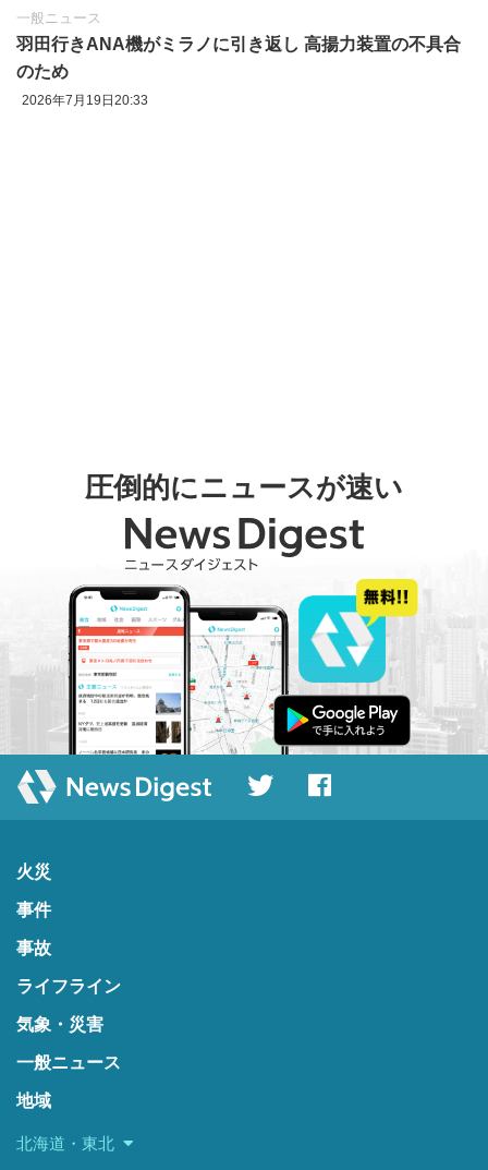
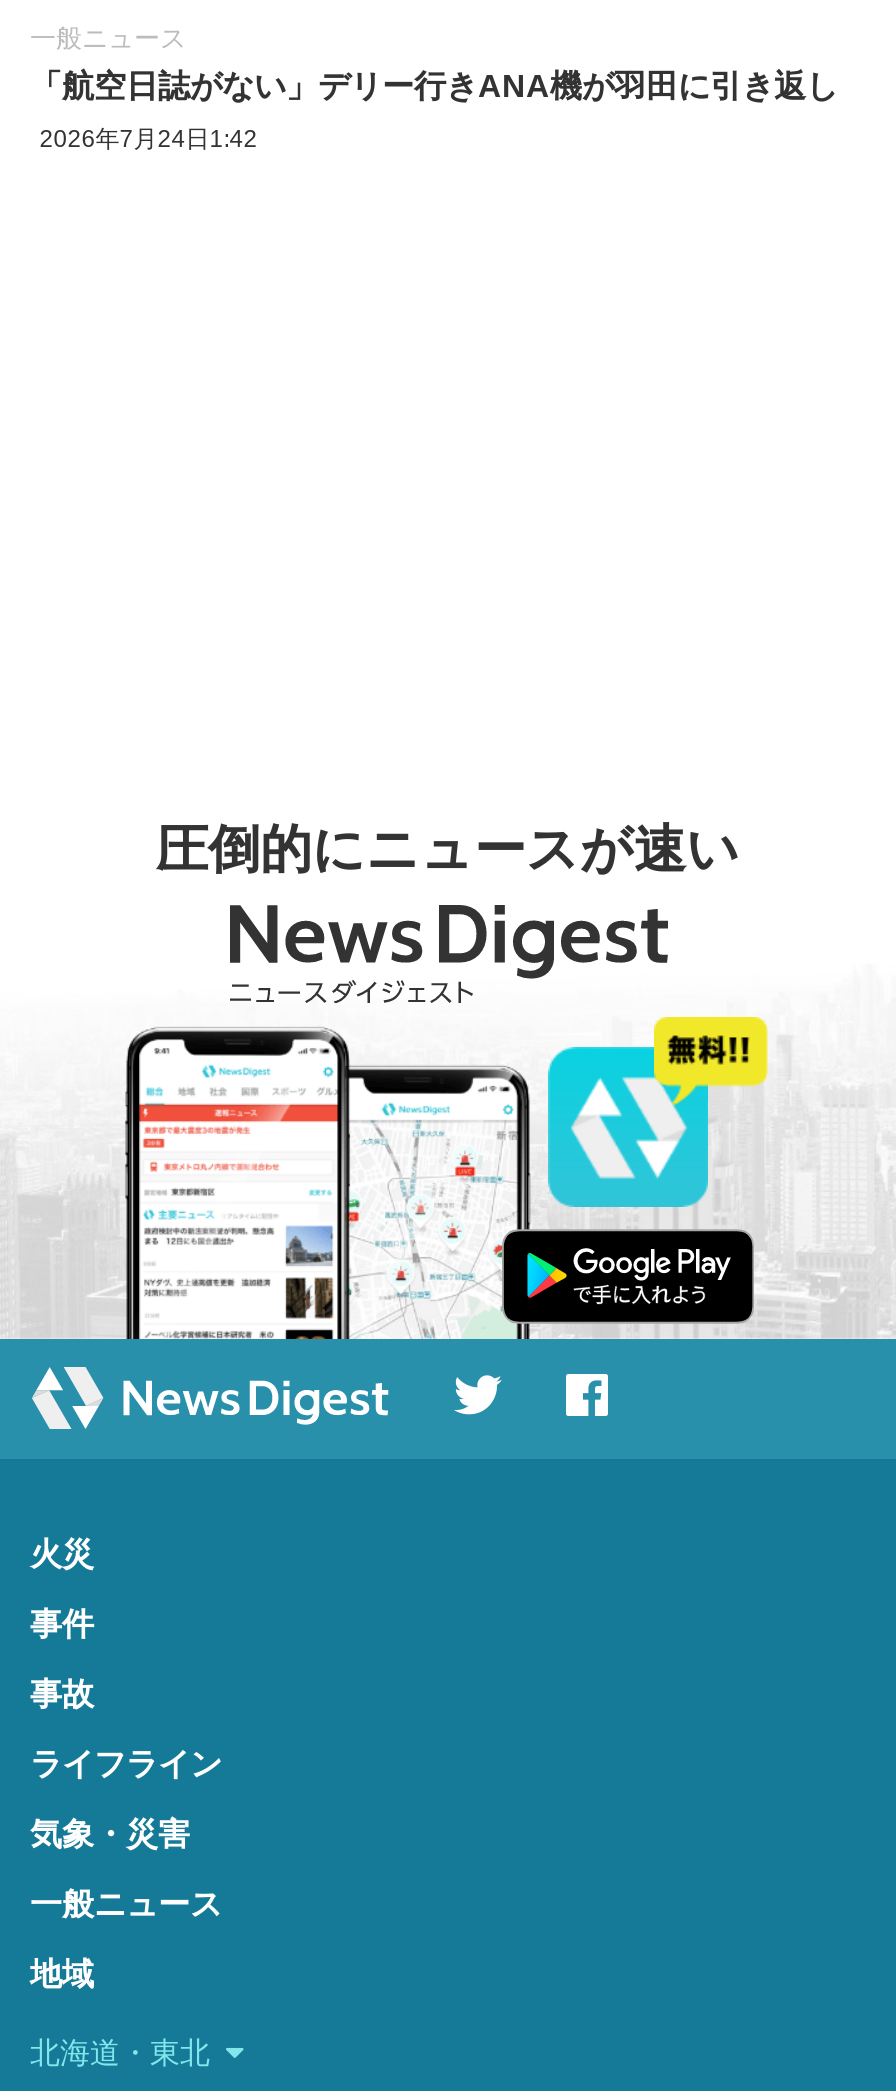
- 羽田行きANA機がミラノに引き返し 高揚力装置の不具合
- のため
- 2026年7月19日20:33
+ 「航空日誌がない」デリー行きANA機が羽田に引き返し
+ 2026年7月24日1:42
